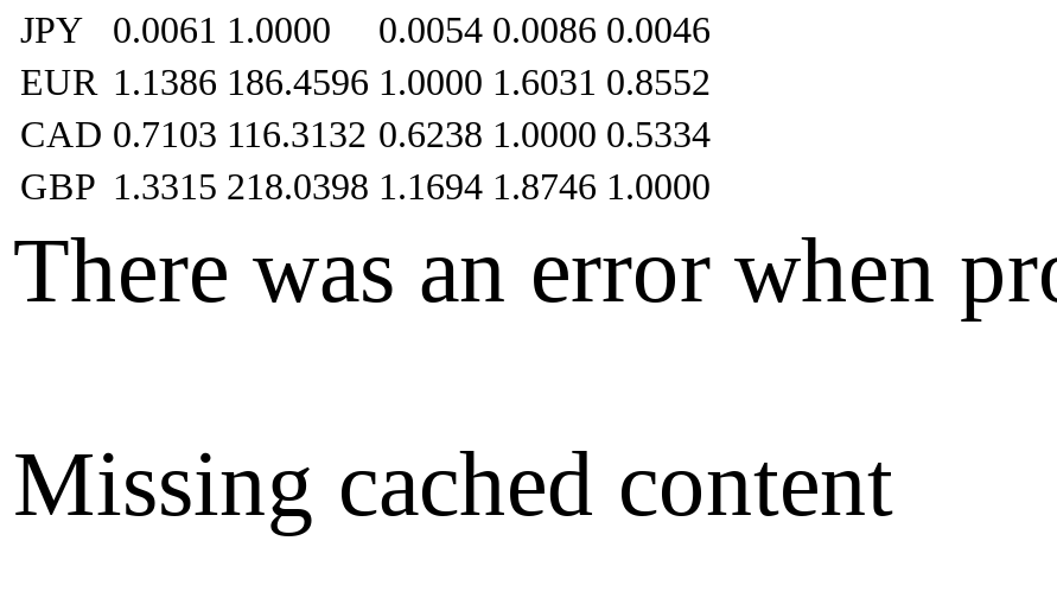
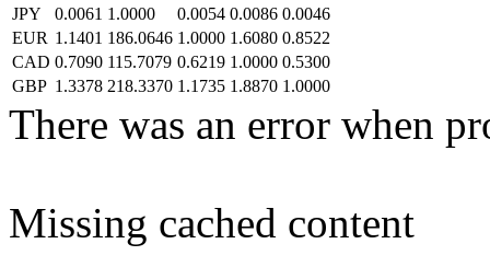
- EUR 1.1386 186.4596 1.0000 1.6031 0.8552
+ EUR 1.1401 186.0646 1.0000 1.6080 0.8522

- CAD 0.7103 116.3132 0.6238 1.0000 0.5334
+ CAD 0.7090 115.7079 0.6219 1.0000 0.5300

- GBP 1.3315 218.0398 1.1694 1.8746 1.0000
+ GBP 1.3378 218.3370 1.1735 1.8870 1.0000
